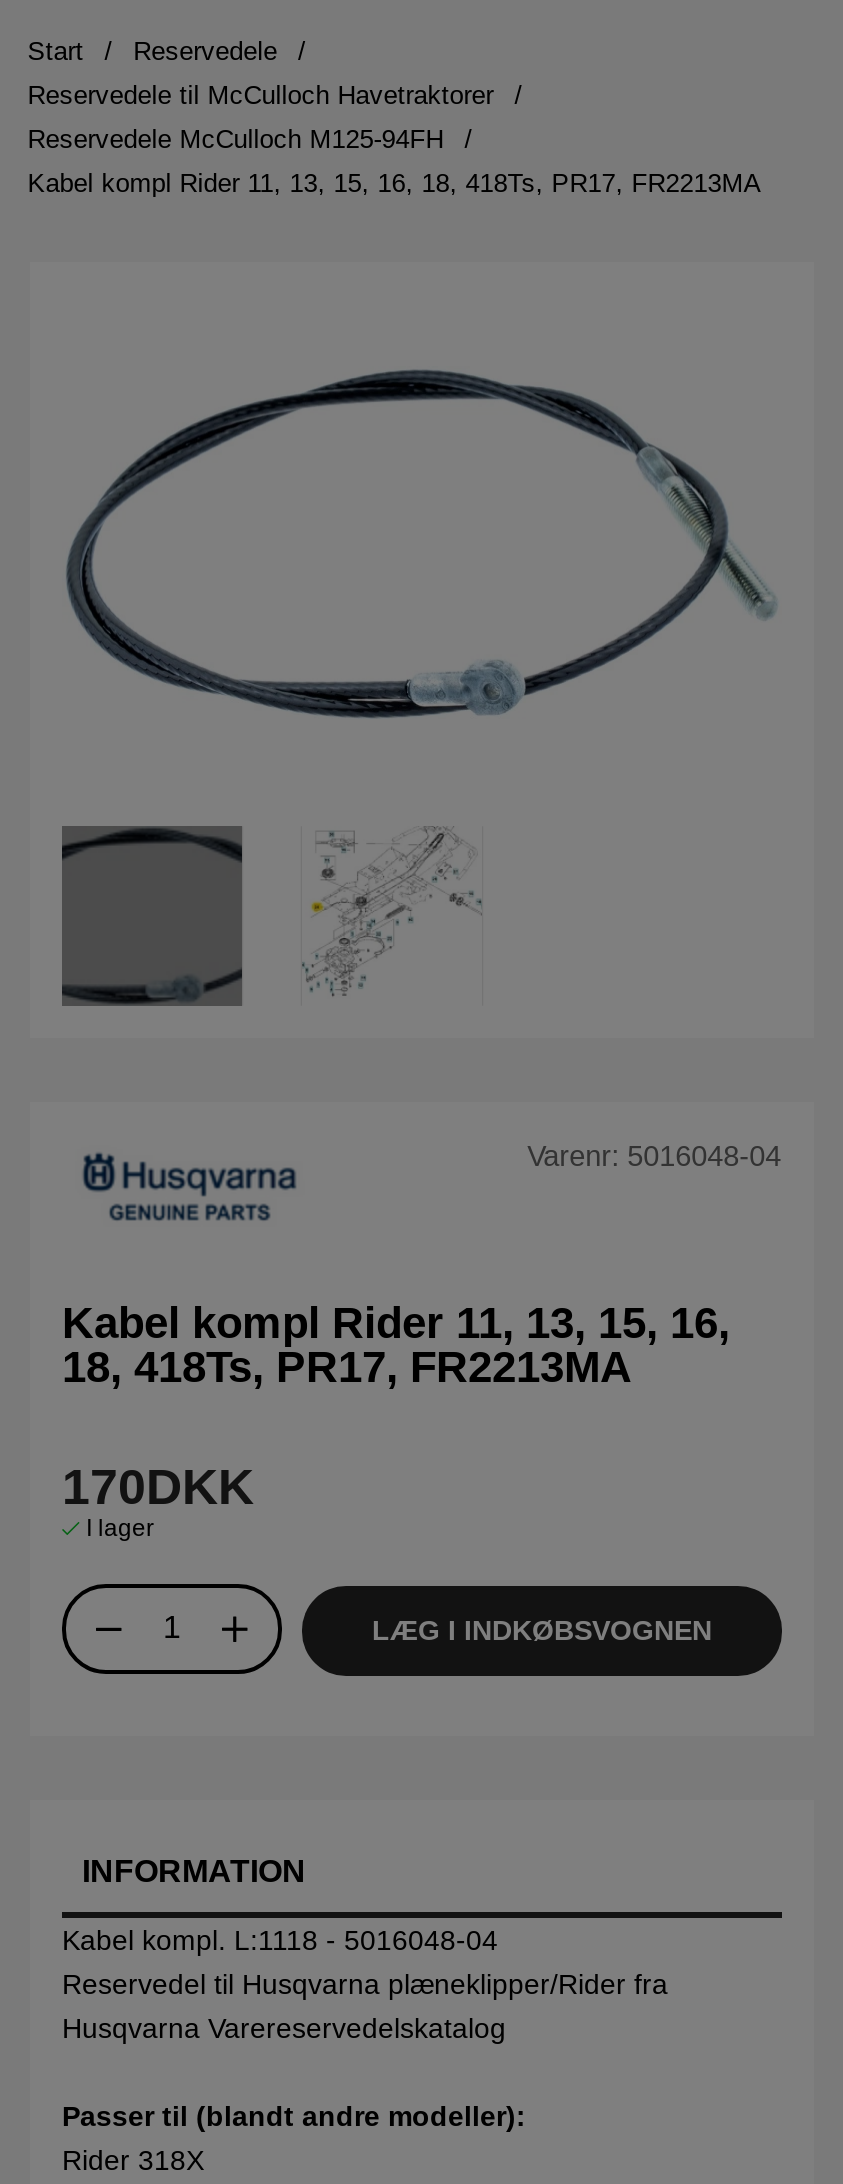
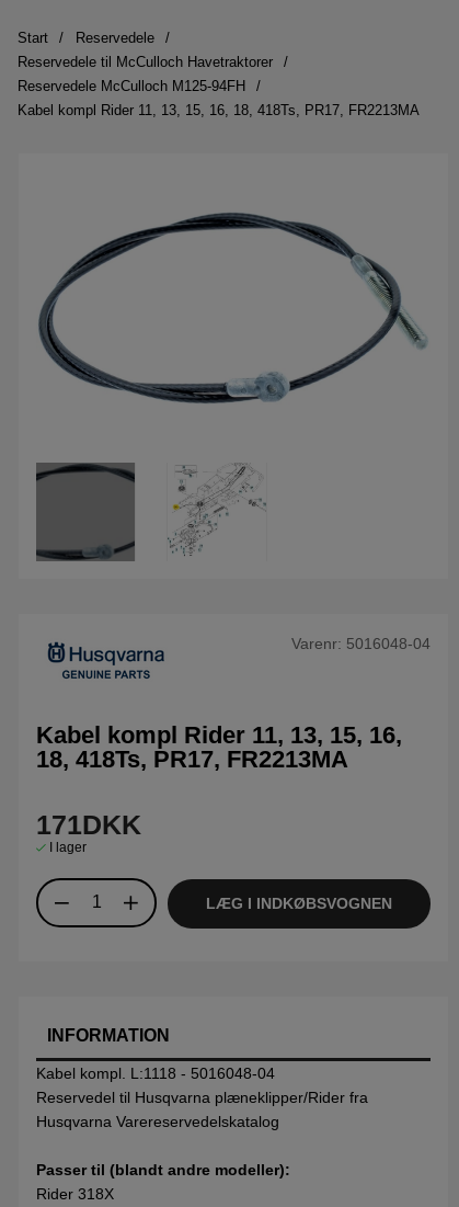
- 170DKK
+ 171DKK
